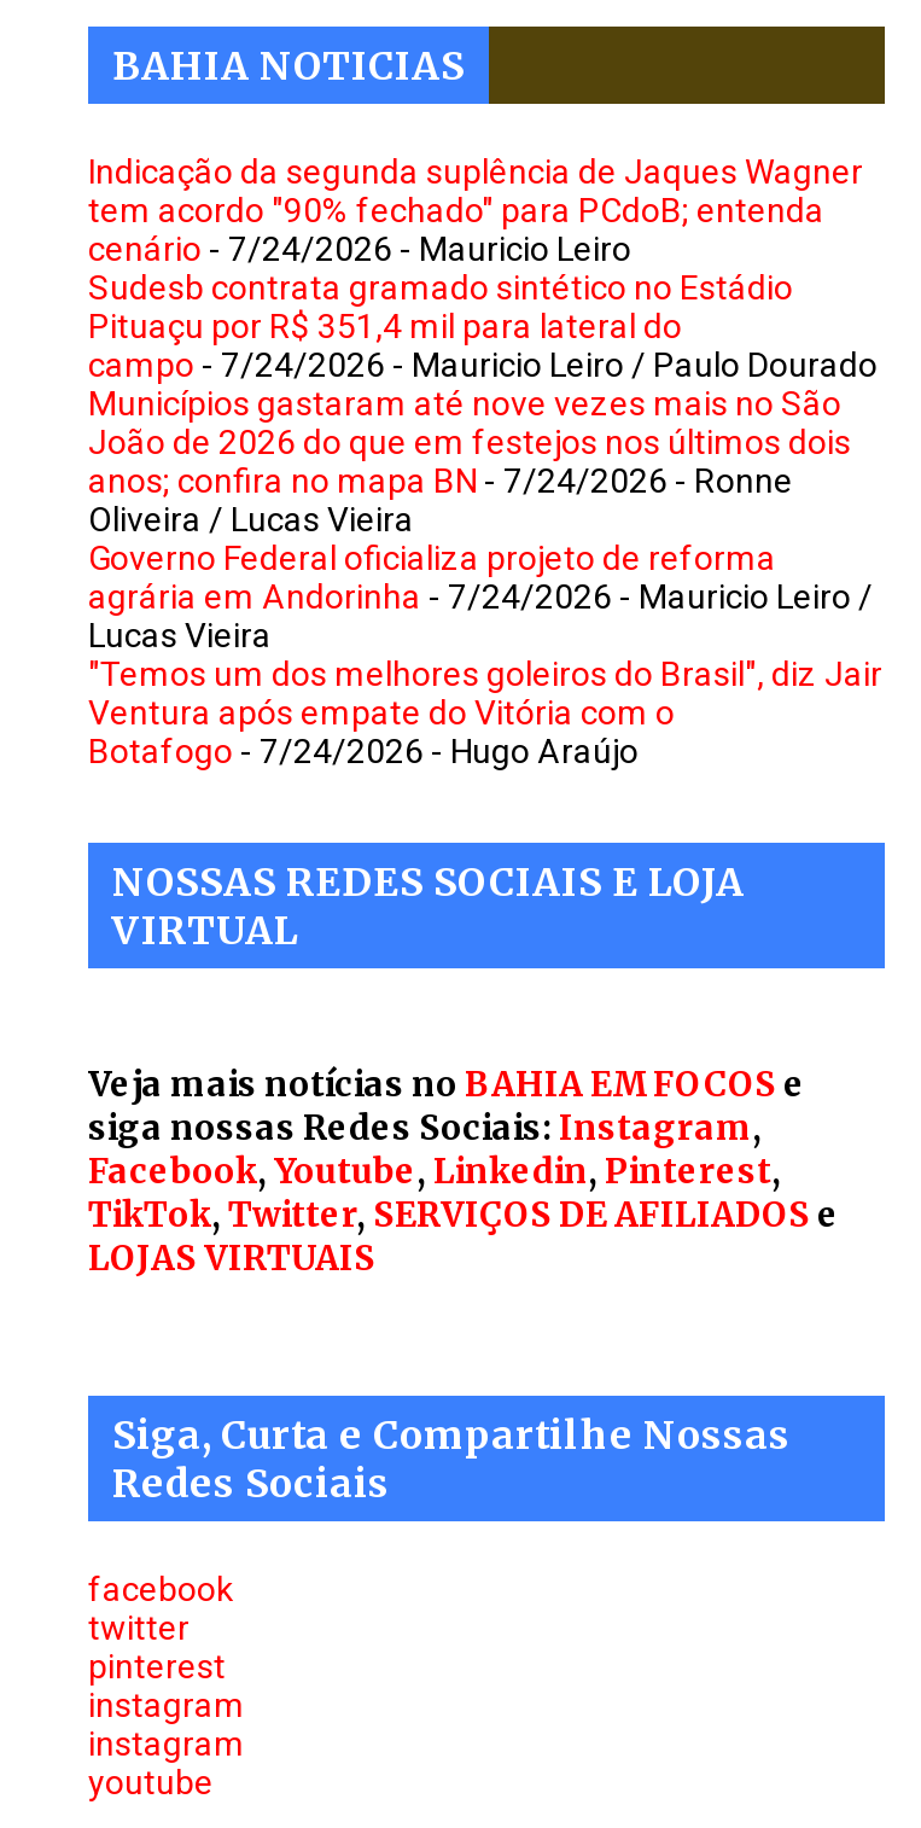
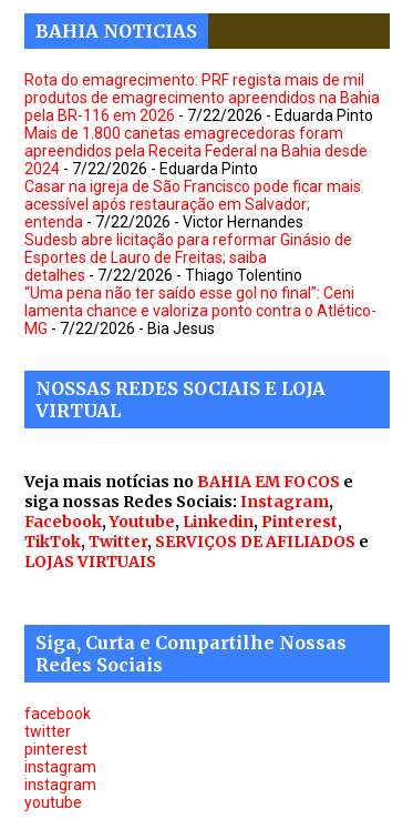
- Indicação da segunda suplência de Jaques Wagner
- tem acordo "90% fechado" para PCdoB; entenda
- cenário - 7/24/2026 - Mauricio Leiro
- Sudesb contrata gramado sintético no Estádio
- Pituaçu por R$ 351,4 mil para lateral do
- campo - 7/24/2026 - Mauricio Leiro / Paulo Dourado
- Municípios gastaram até nove vezes mais no São
- João de 2026 do que em festejos nos últimos dois
- anos; confira no mapa BN - 7/24/2026 - Ronne
- Oliveira / Lucas Vieira
- Governo Federal oficializa projeto de reforma
- agrária em Andorinha - 7/24/2026 - Mauricio Leiro /
- Lucas Vieira
- "Temos um dos melhores goleiros do Brasil", diz Jair
- Ventura após empate do Vitória com o
- Botafogo - 7/24/2026 - Hugo Araújo
+ Rota do emagrecimento: PRF regista mais de mil
+ produtos de emagrecimento apreendidos na Bahia
+ pela BR-116 em 2026 - 7/22/2026 - Eduarda Pinto
+ Mais de 1.800 canetas emagrecedoras foram
+ apreendidos pela Receita Federal na Bahia desde
+ 2024 - 7/22/2026 - Eduarda Pinto
+ Casar na igreja de São Francisco pode ficar mais
+ acessível após restauração em Salvador;
+ entenda - 7/22/2026 - Victor Hernandes
+ Sudesb abre licitação para reformar Ginásio de
+ Esportes de Lauro de Freitas; saiba
+ detalhes - 7/22/2026 - Thiago Tolentino
+ “Uma pena não ter saído esse gol no final”: Ceni
+ lamenta chance e valoriza ponto contra o Atlético-
+ MG - 7/22/2026 - Bia Jesus
